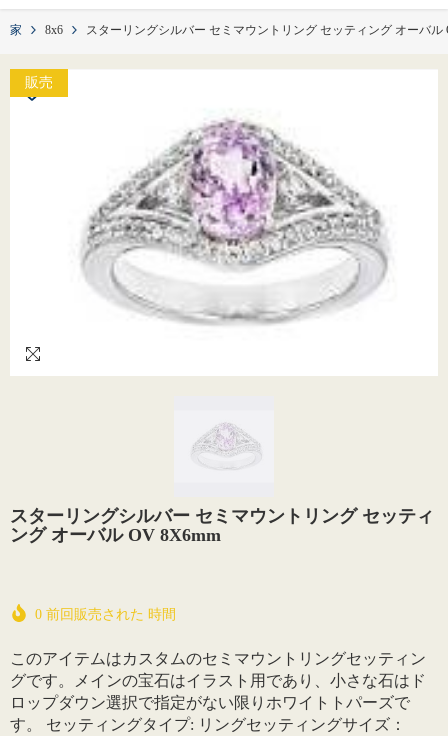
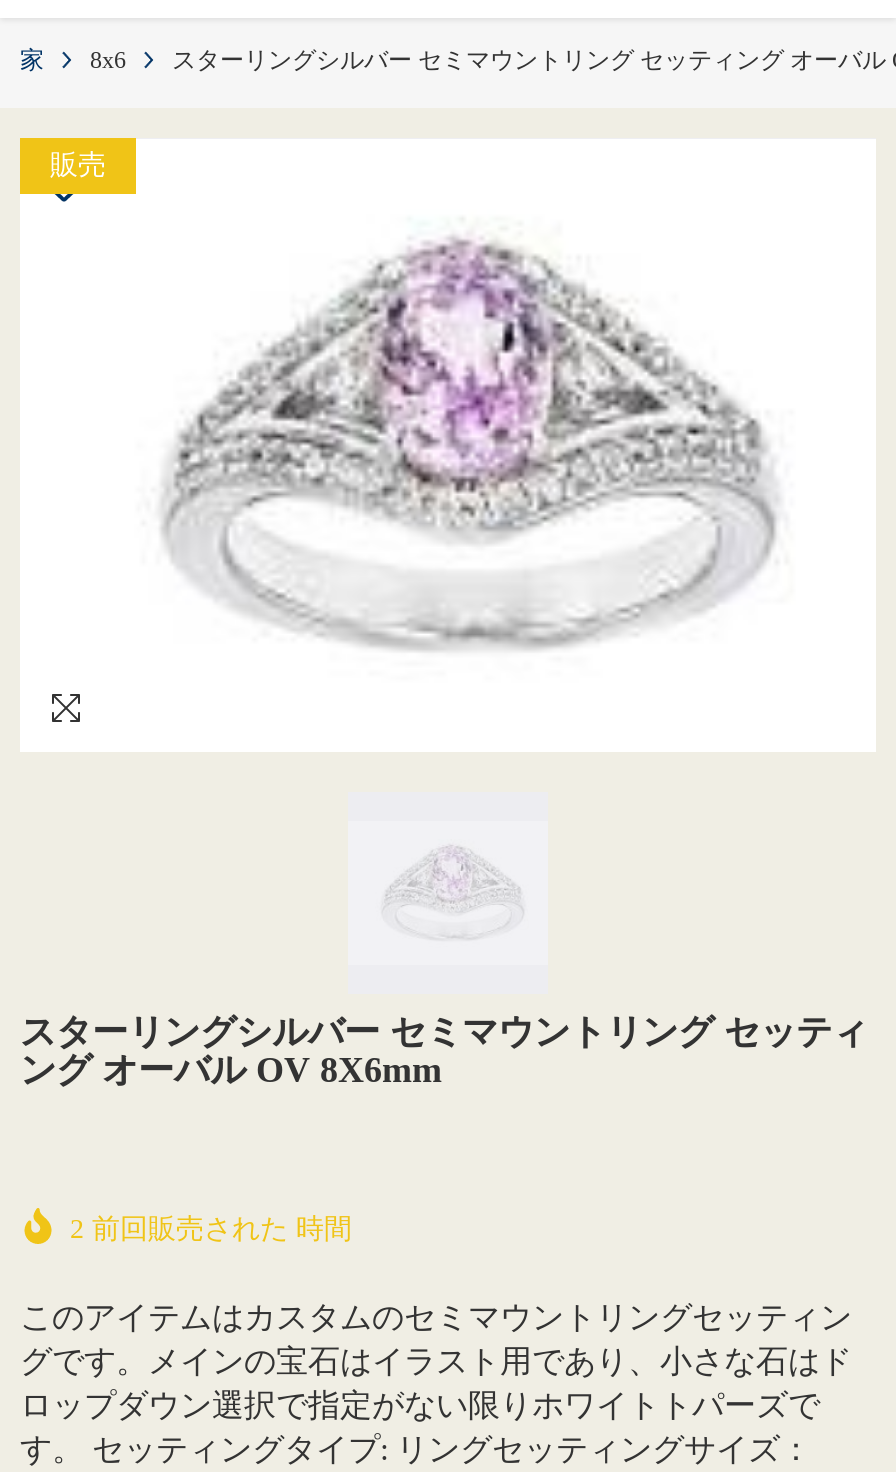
- 0前回販売された時間
+ 2前回販売された時間
